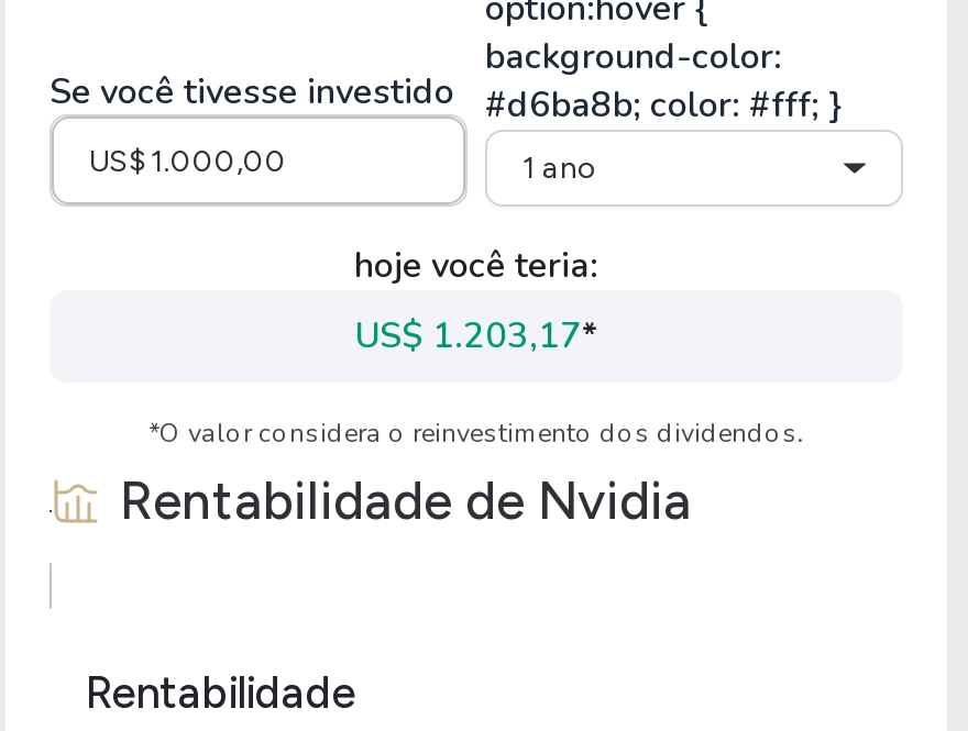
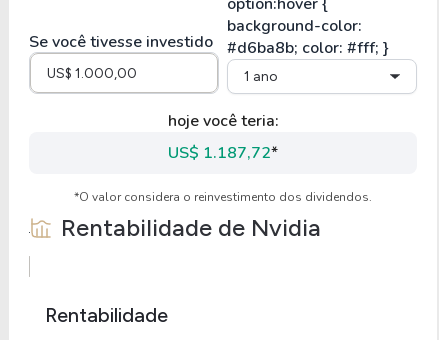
- US$ 1.203,17*
+ US$ 1.187,72*
